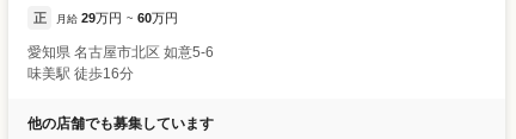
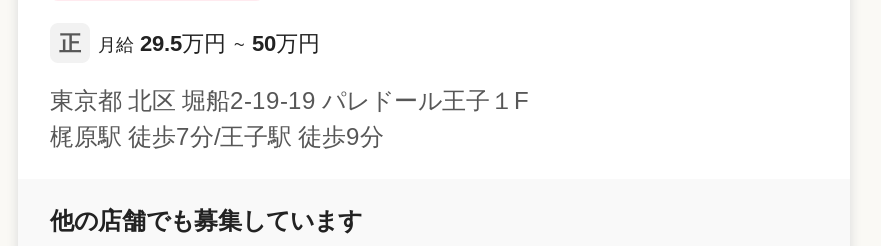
- 月給 29万円 ~ 60万円
+ 月給 29.5万円 ~ 50万円

- 愛知県 名古屋市北区 如意5-6
- 味美駅 徒歩16分
+ 東京都 北区 堀船2-19-19 パレドール王子１F
+ 梶原駅 徒歩7分/王子駅 徒歩9分
